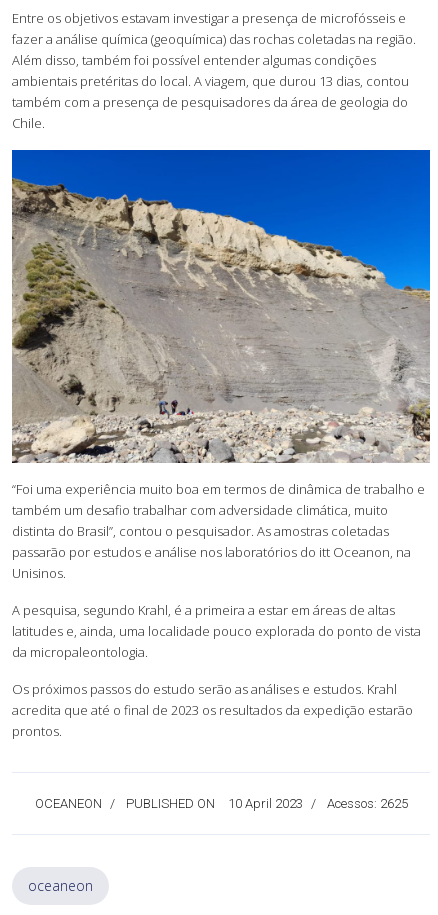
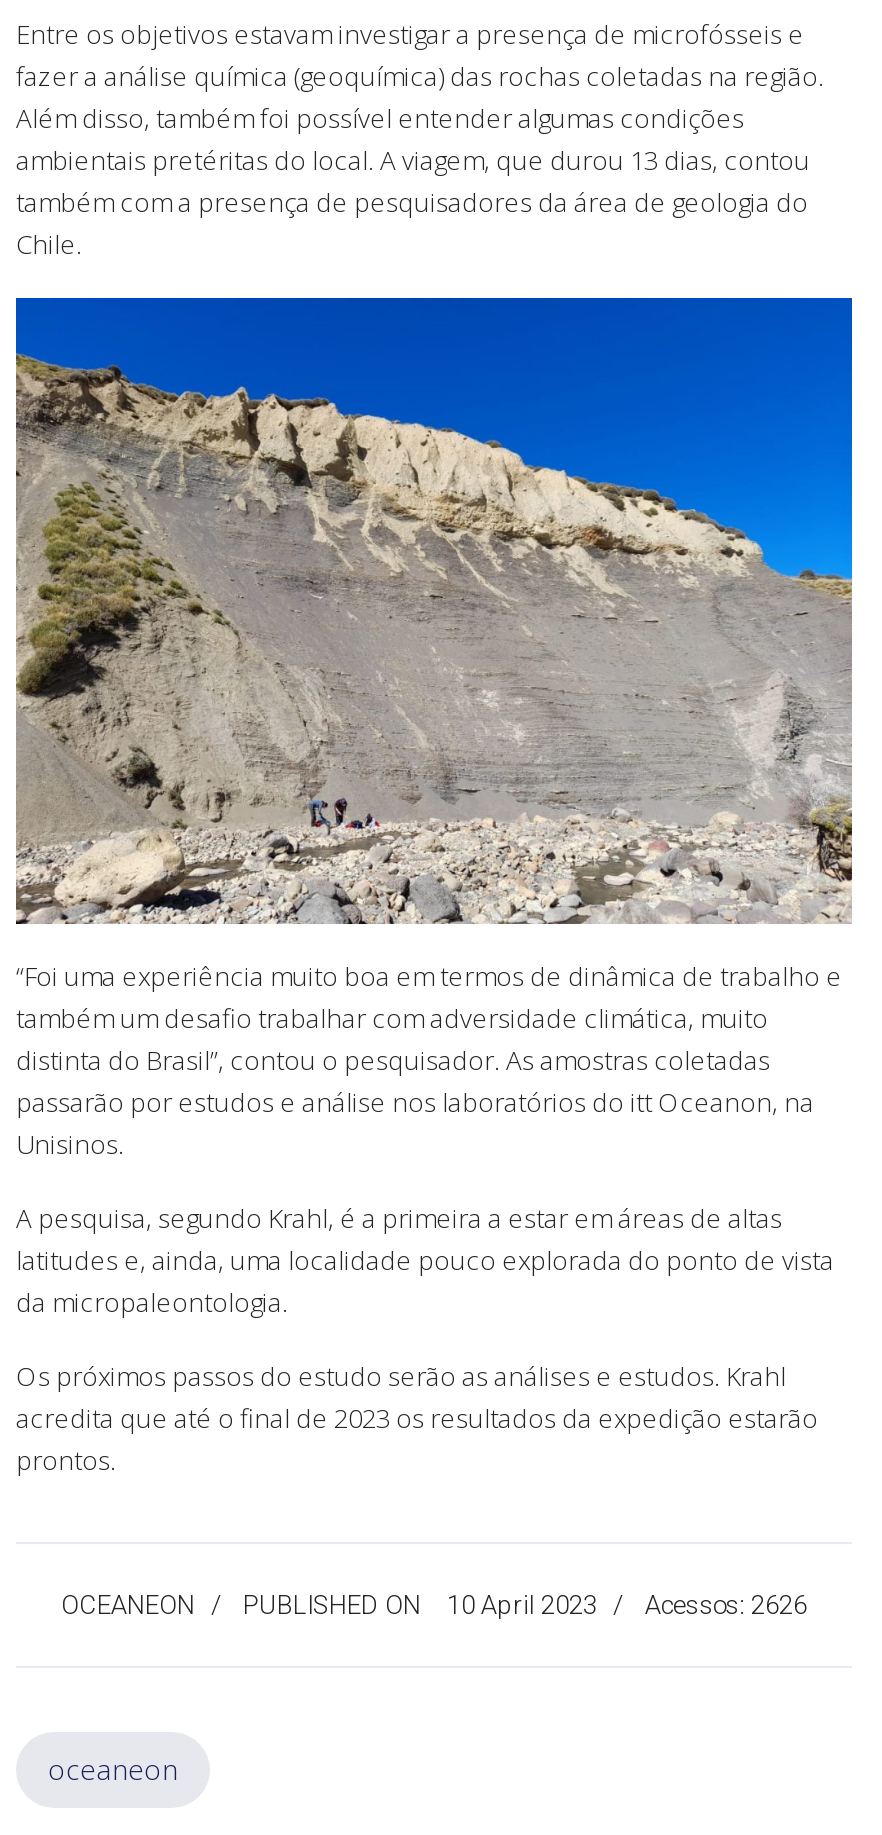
- OCEANEON PUBLISHED ON 10 April 2023 Acessos: 2625
+ OCEANEON PUBLISHED ON 10 April 2023 Acessos: 2626
